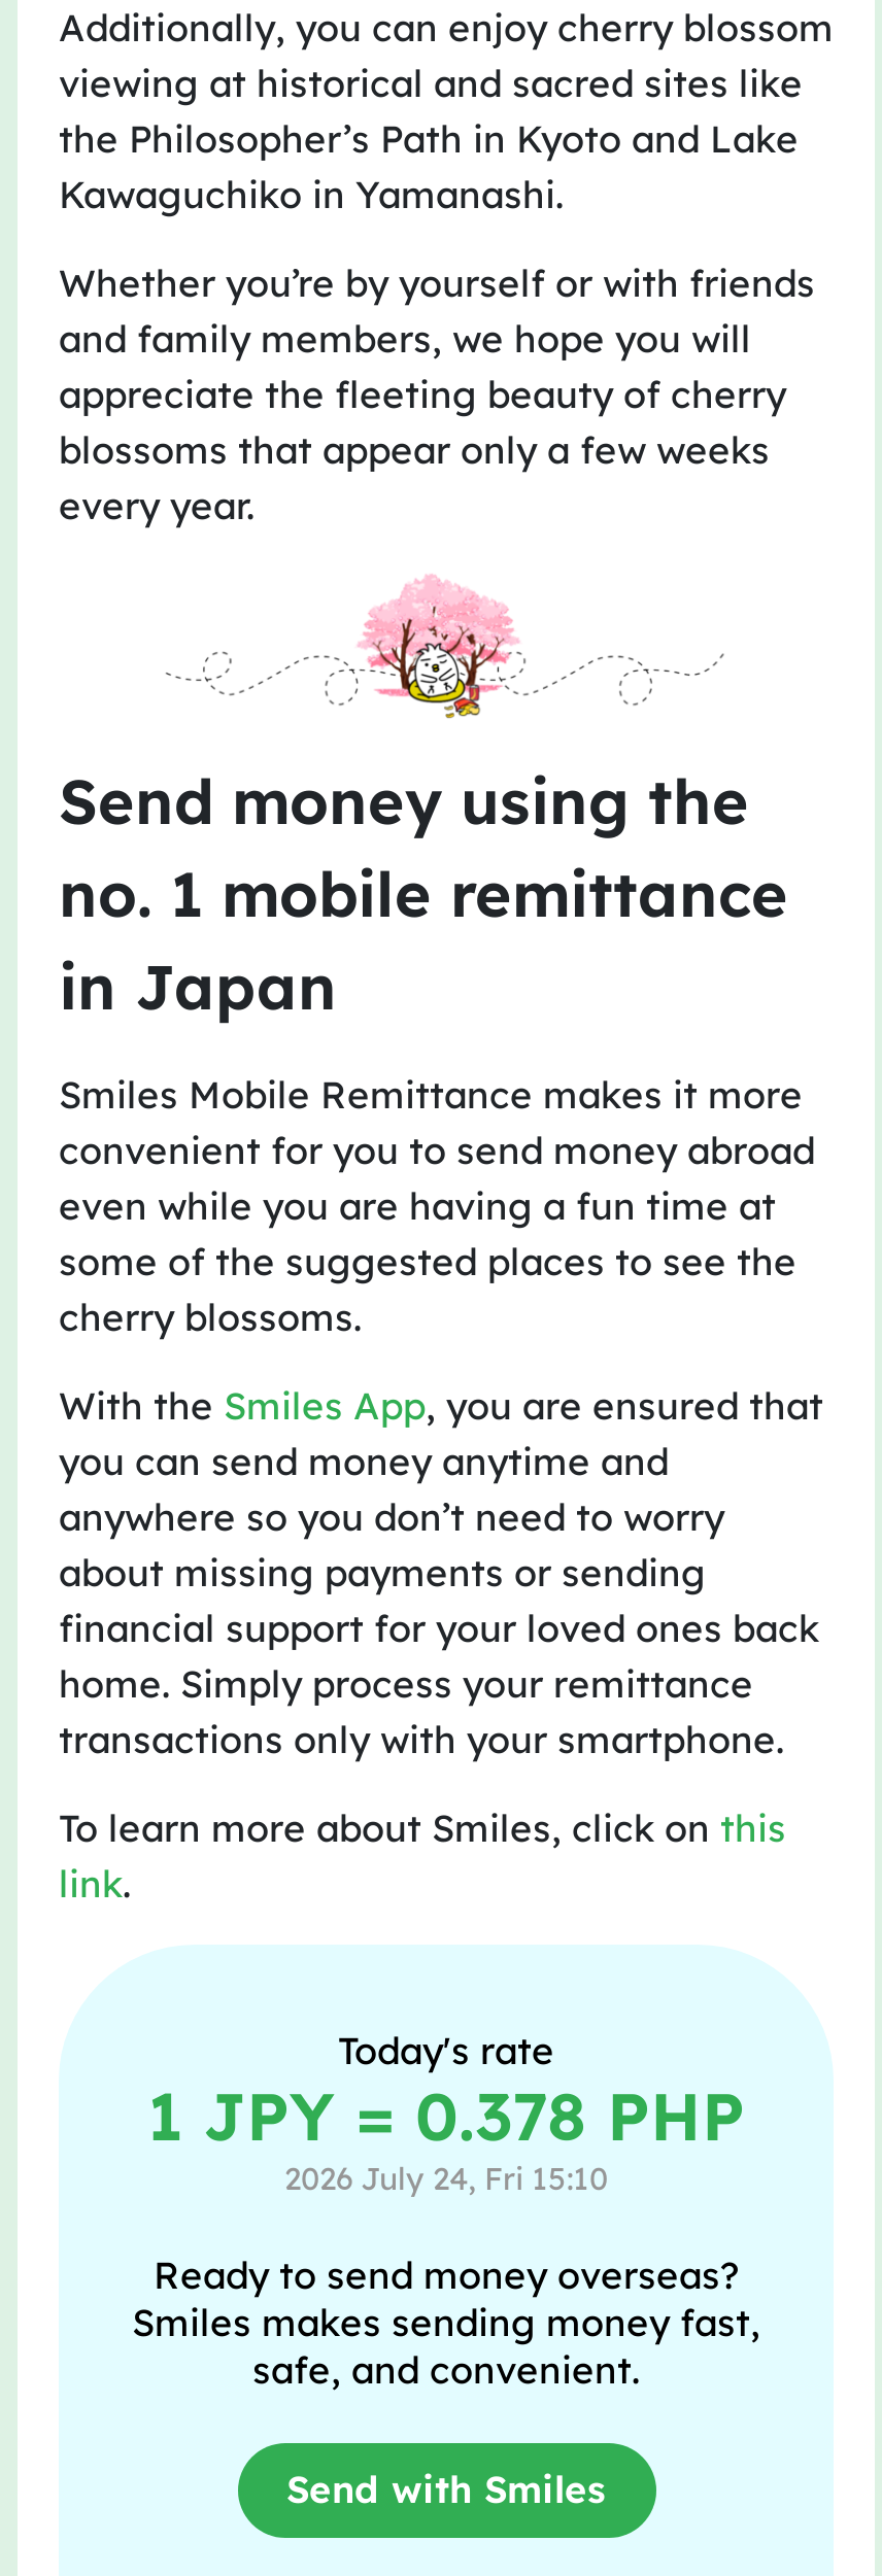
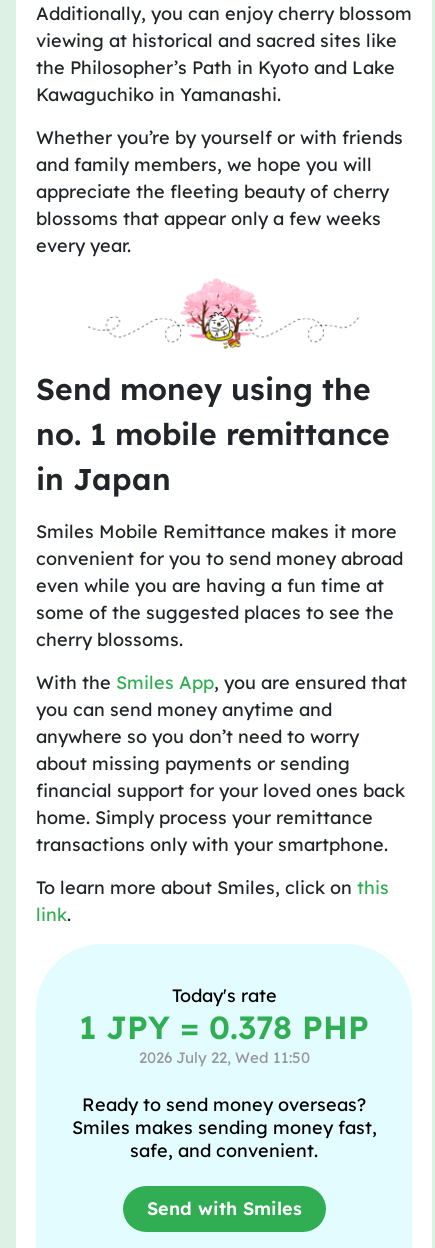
- 2026 July 24, Fri 15:10
+ 2026 July 22, Wed 11:50
